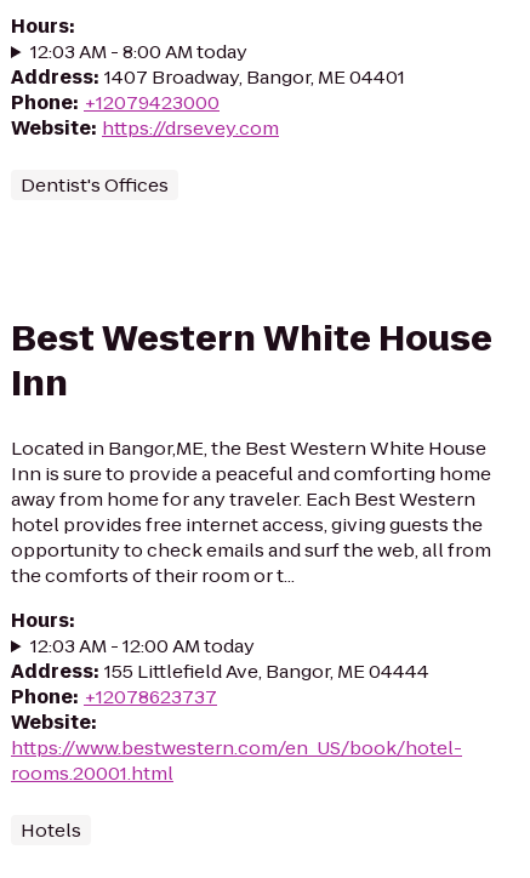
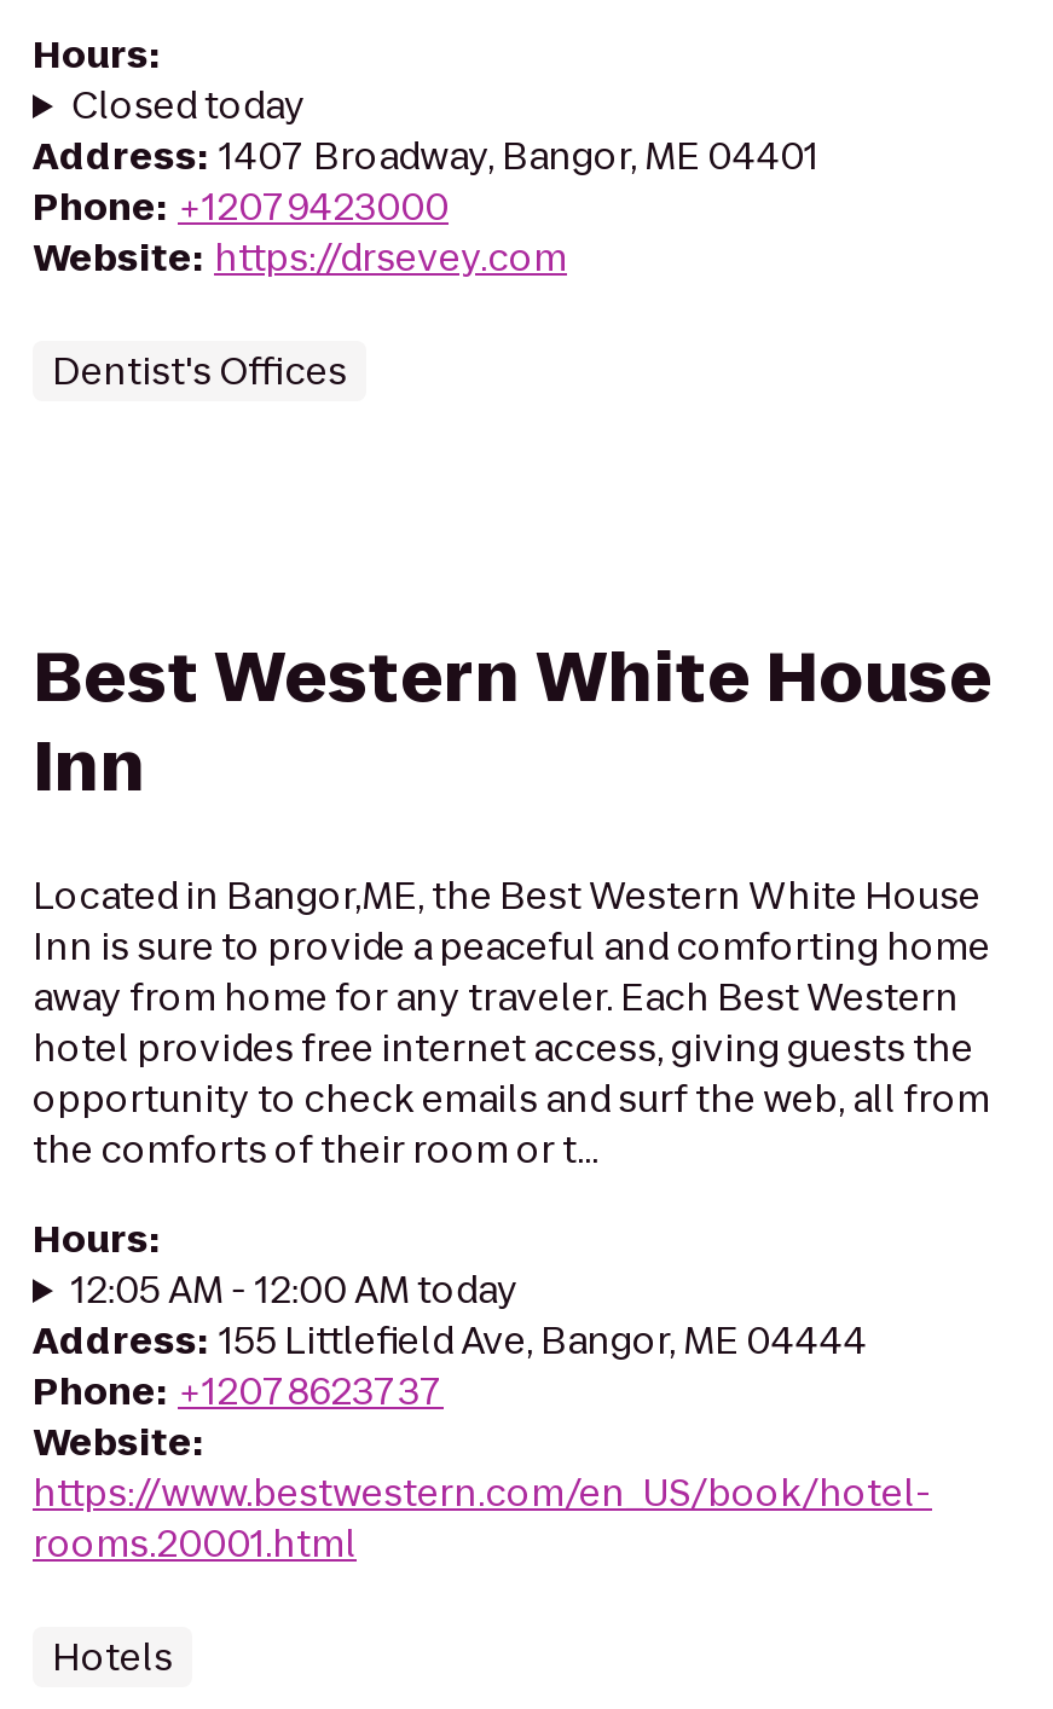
- 12:03 AM - 8:00 AM today
+ Closed today

- 12:03 AM - 12:00 AM today
+ 12:05 AM - 12:00 AM today
